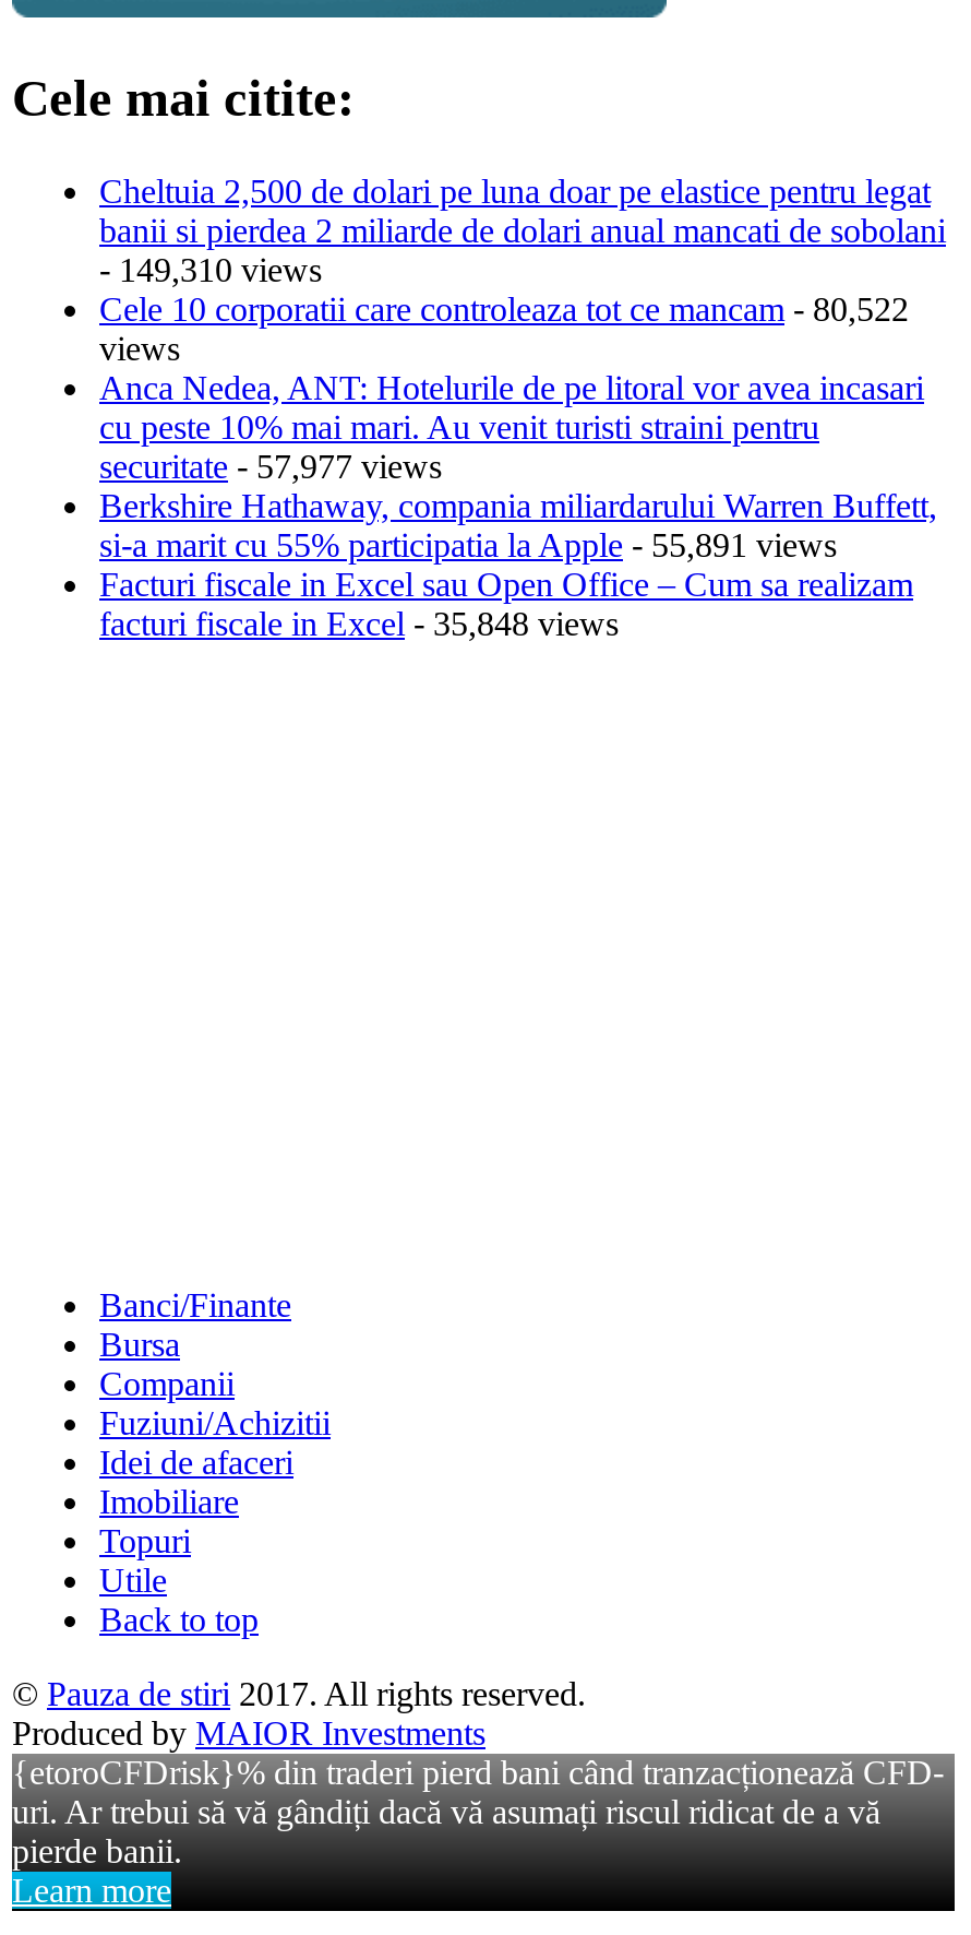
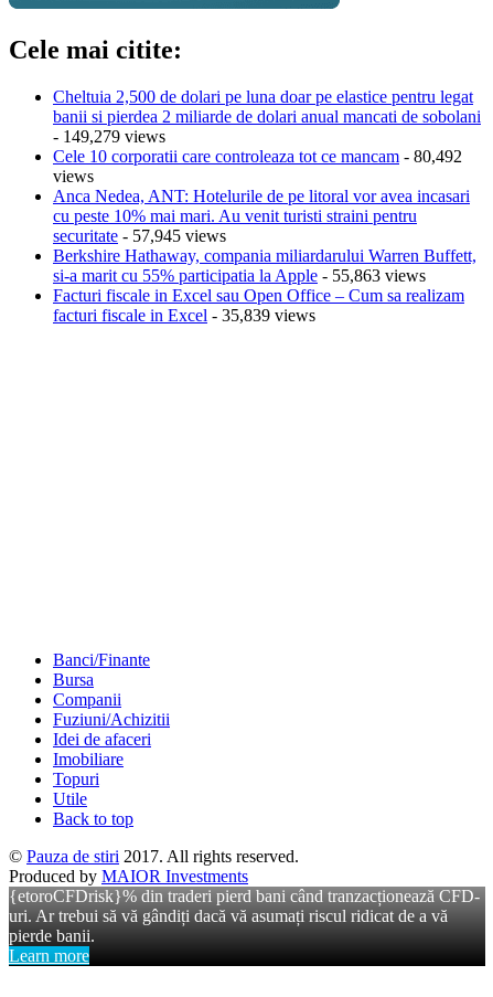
- - 149,310 views
+ - 149,279 views

- Cele 10 corporatii care controleaza tot ce mancam - 80,522
+ Cele 10 corporatii care controleaza tot ce mancam - 80,492

- securitate - 57,977 views
+ securitate - 57,945 views

- si-a marit cu 55% participatia la Apple - 55,891 views
+ si-a marit cu 55% participatia la Apple - 55,863 views

- facturi fiscale in Excel - 35,848 views
+ facturi fiscale in Excel - 35,839 views
